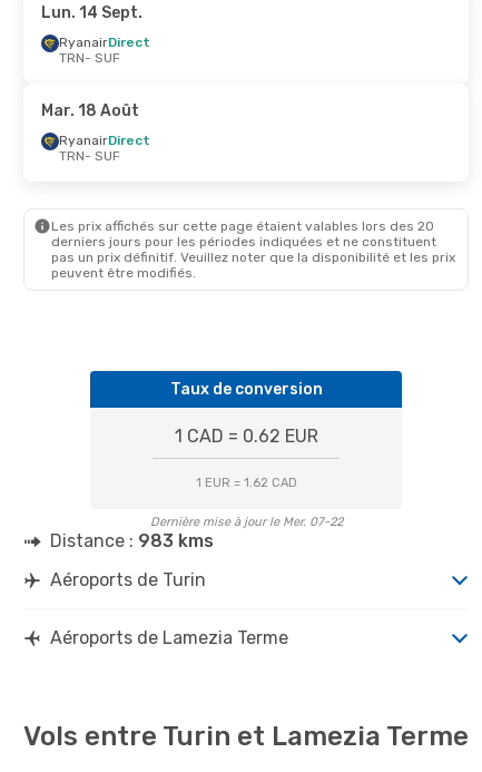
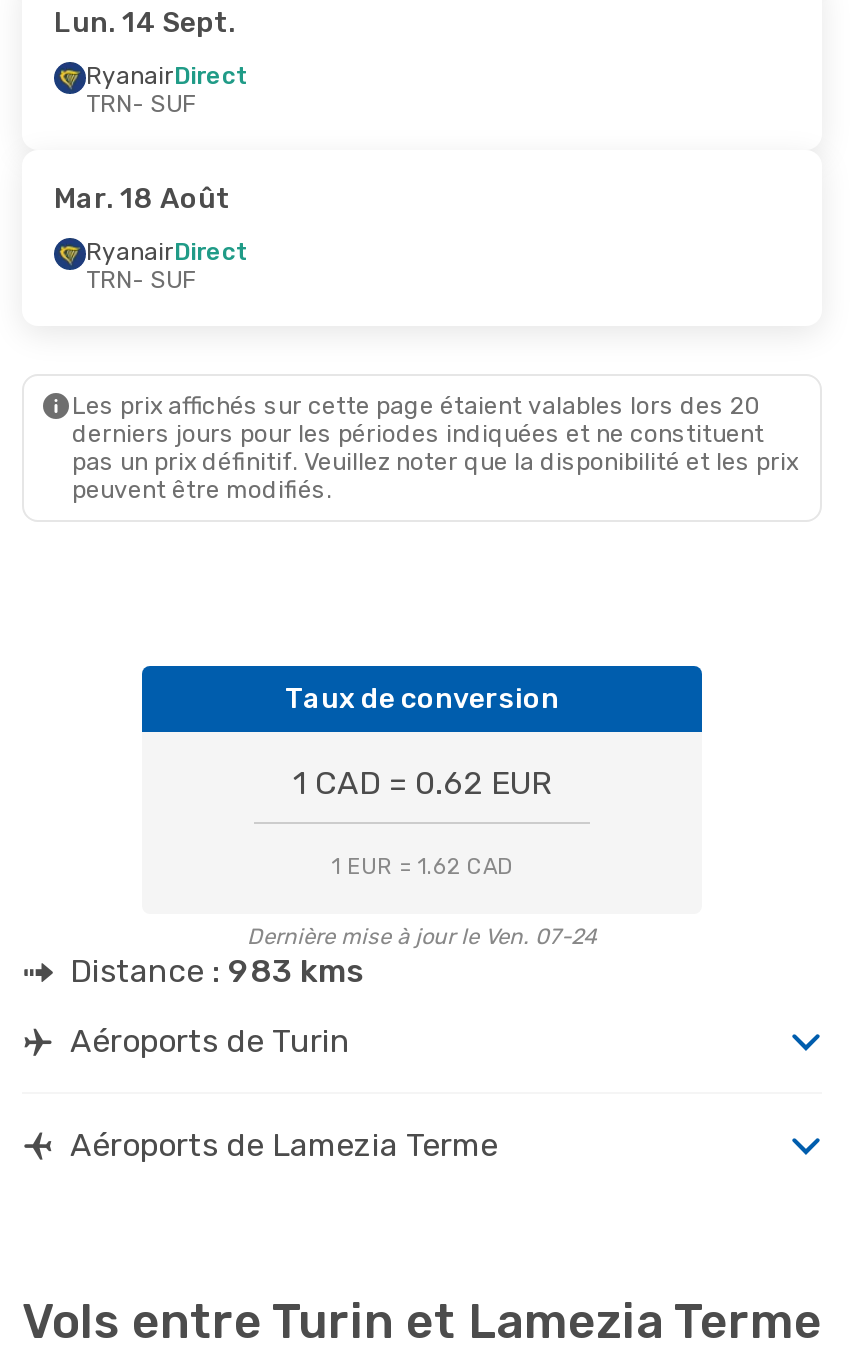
- Dernière mise à jour le Mer. 07-22
+ Dernière mise à jour le Ven. 07-24
